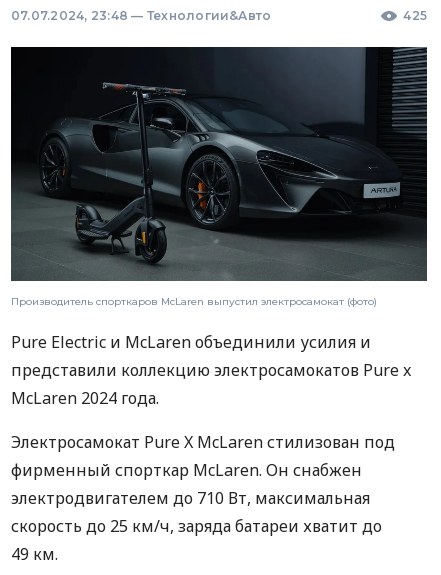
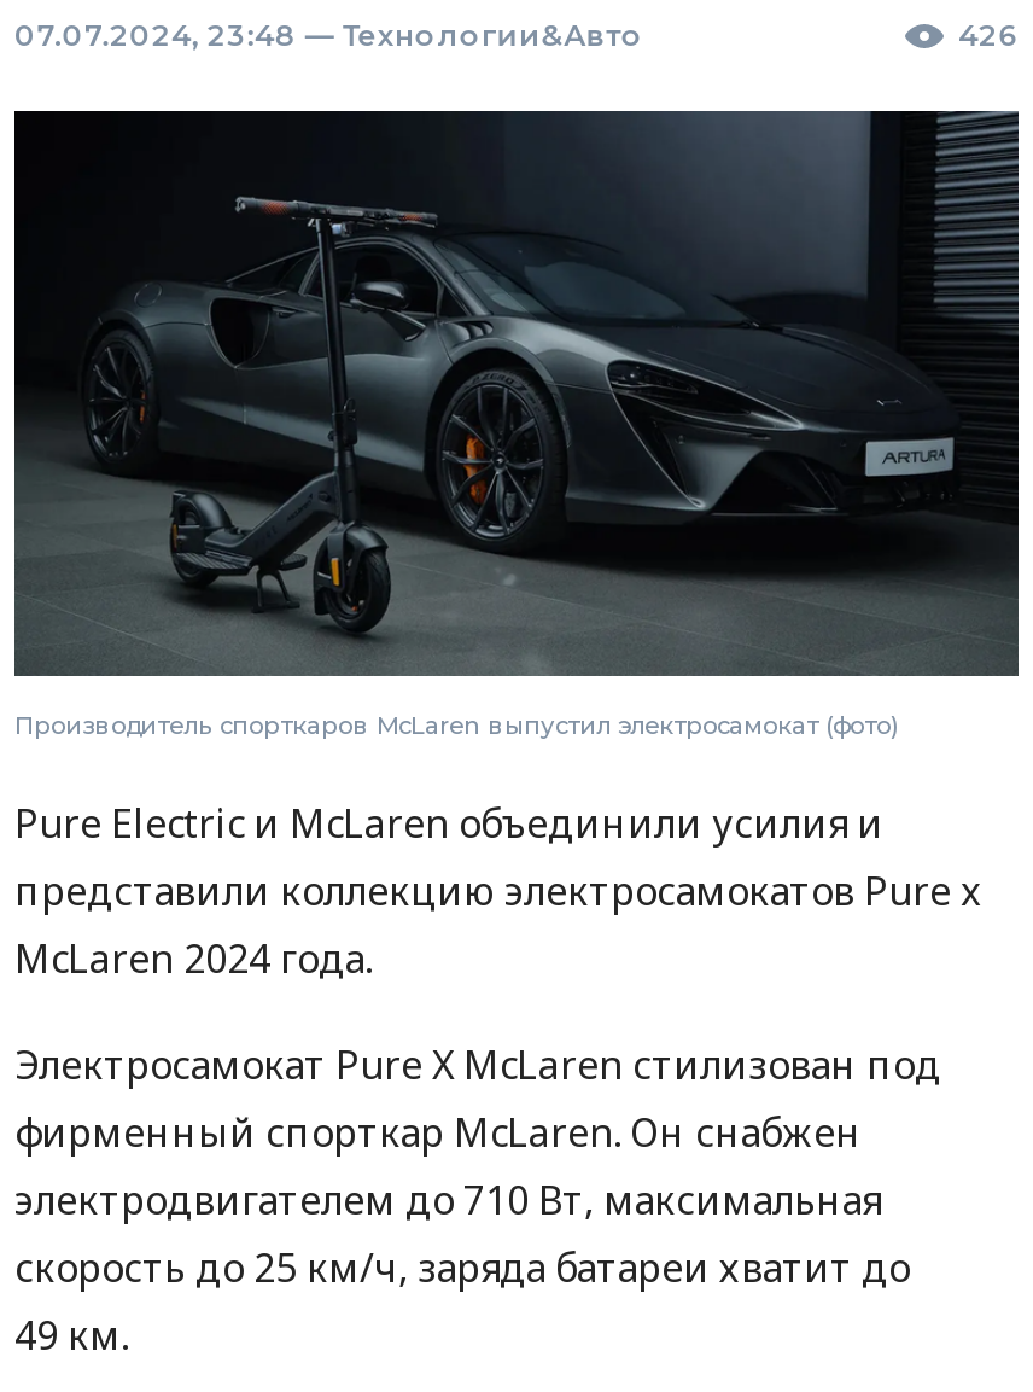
- 425
+ 426
